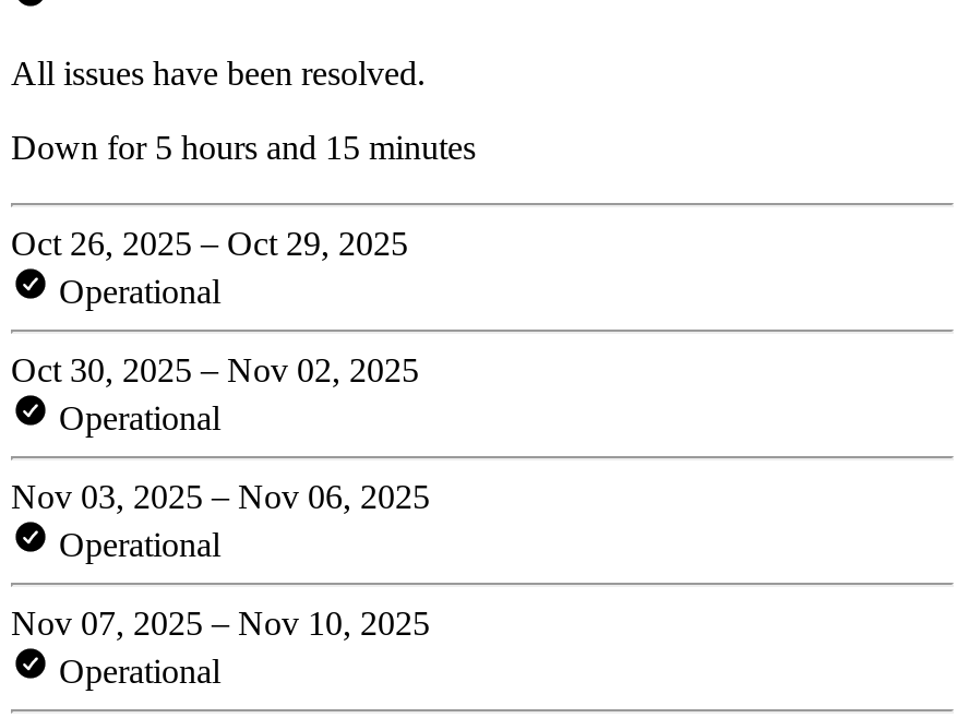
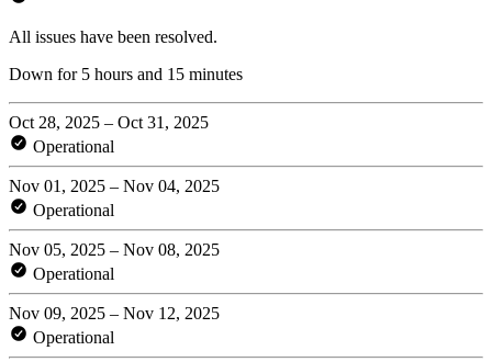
- Oct 26, 2025 – Oct 29, 2025
+ Oct 28, 2025 – Oct 31, 2025

- Oct 30, 2025 – Nov 02, 2025
+ Nov 01, 2025 – Nov 04, 2025

- Nov 03, 2025 – Nov 06, 2025
+ Nov 05, 2025 – Nov 08, 2025

- Nov 07, 2025 – Nov 10, 2025
+ Nov 09, 2025 – Nov 12, 2025
